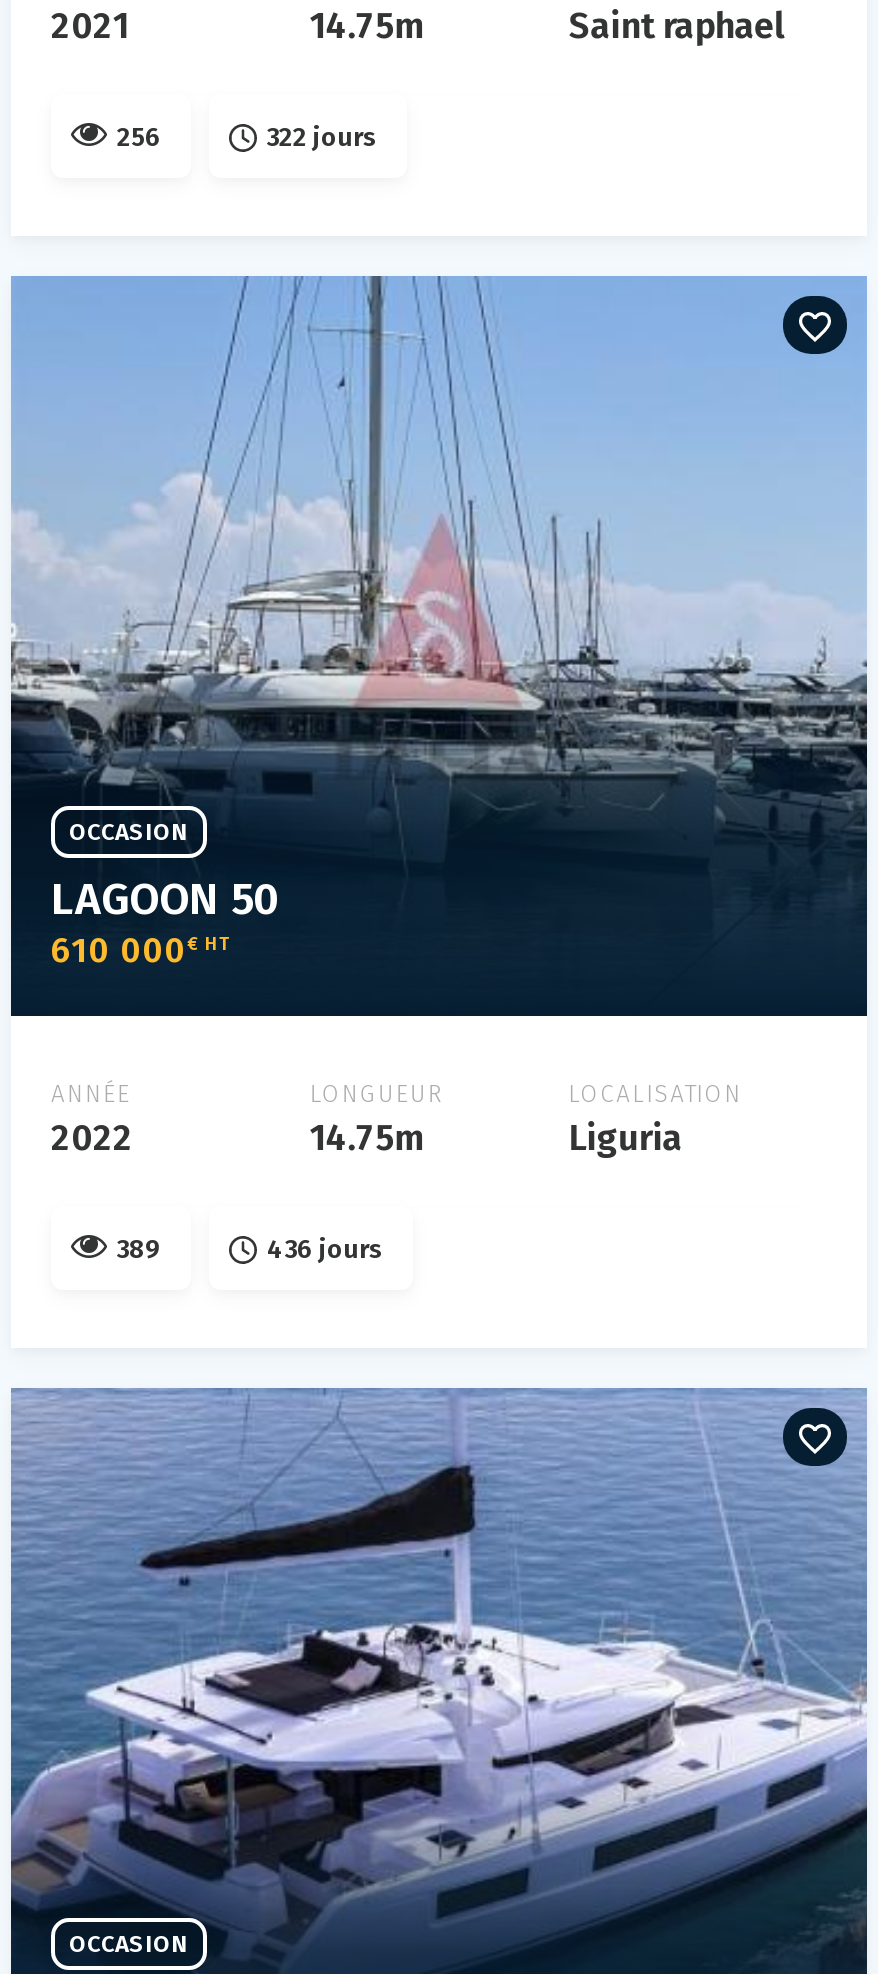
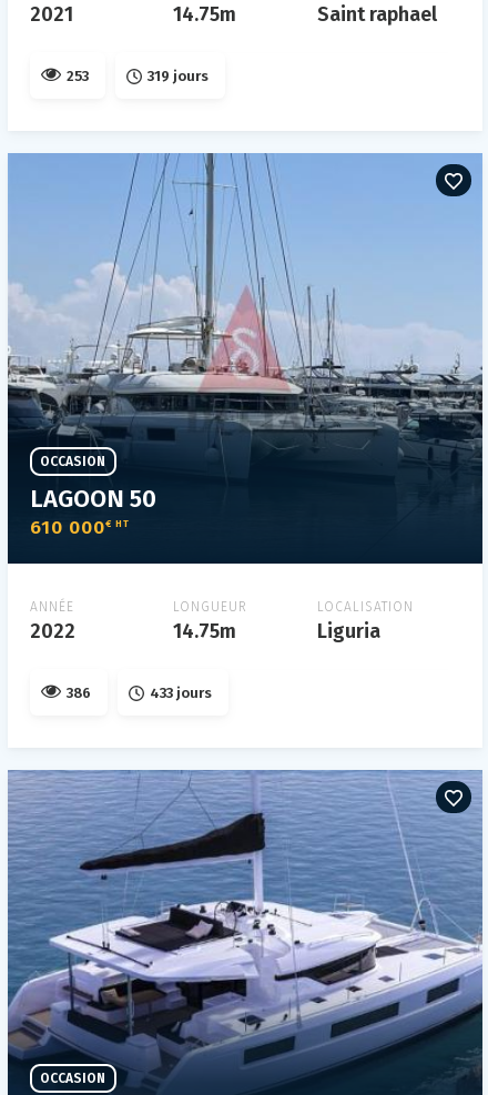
- 256
+ 253

- 322 jours
+ 319 jours

- 389
+ 386

- 436 jours
+ 433 jours
